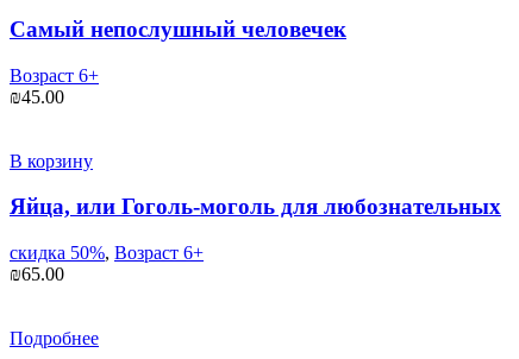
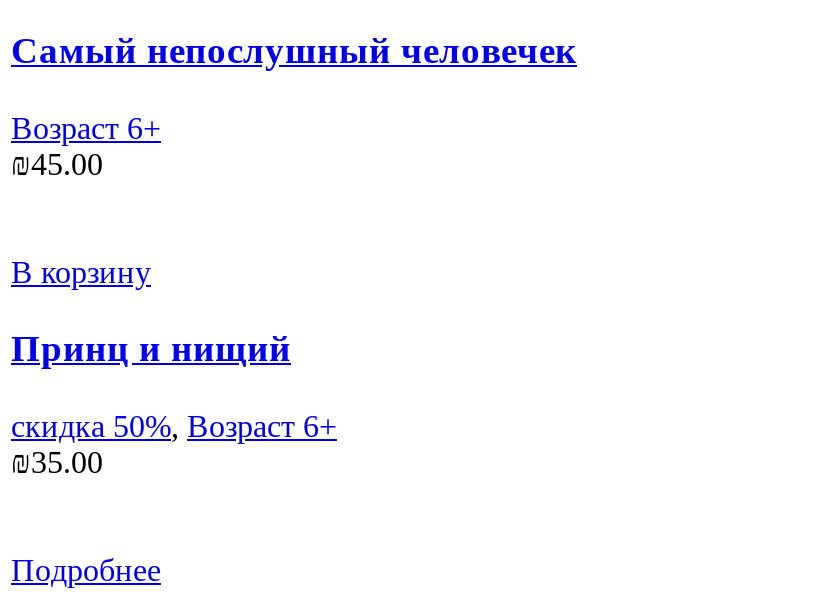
- Яйца, или Гоголь-моголь для любознательных
+ Принц и нищий

- ₪65.00
+ ₪35.00
